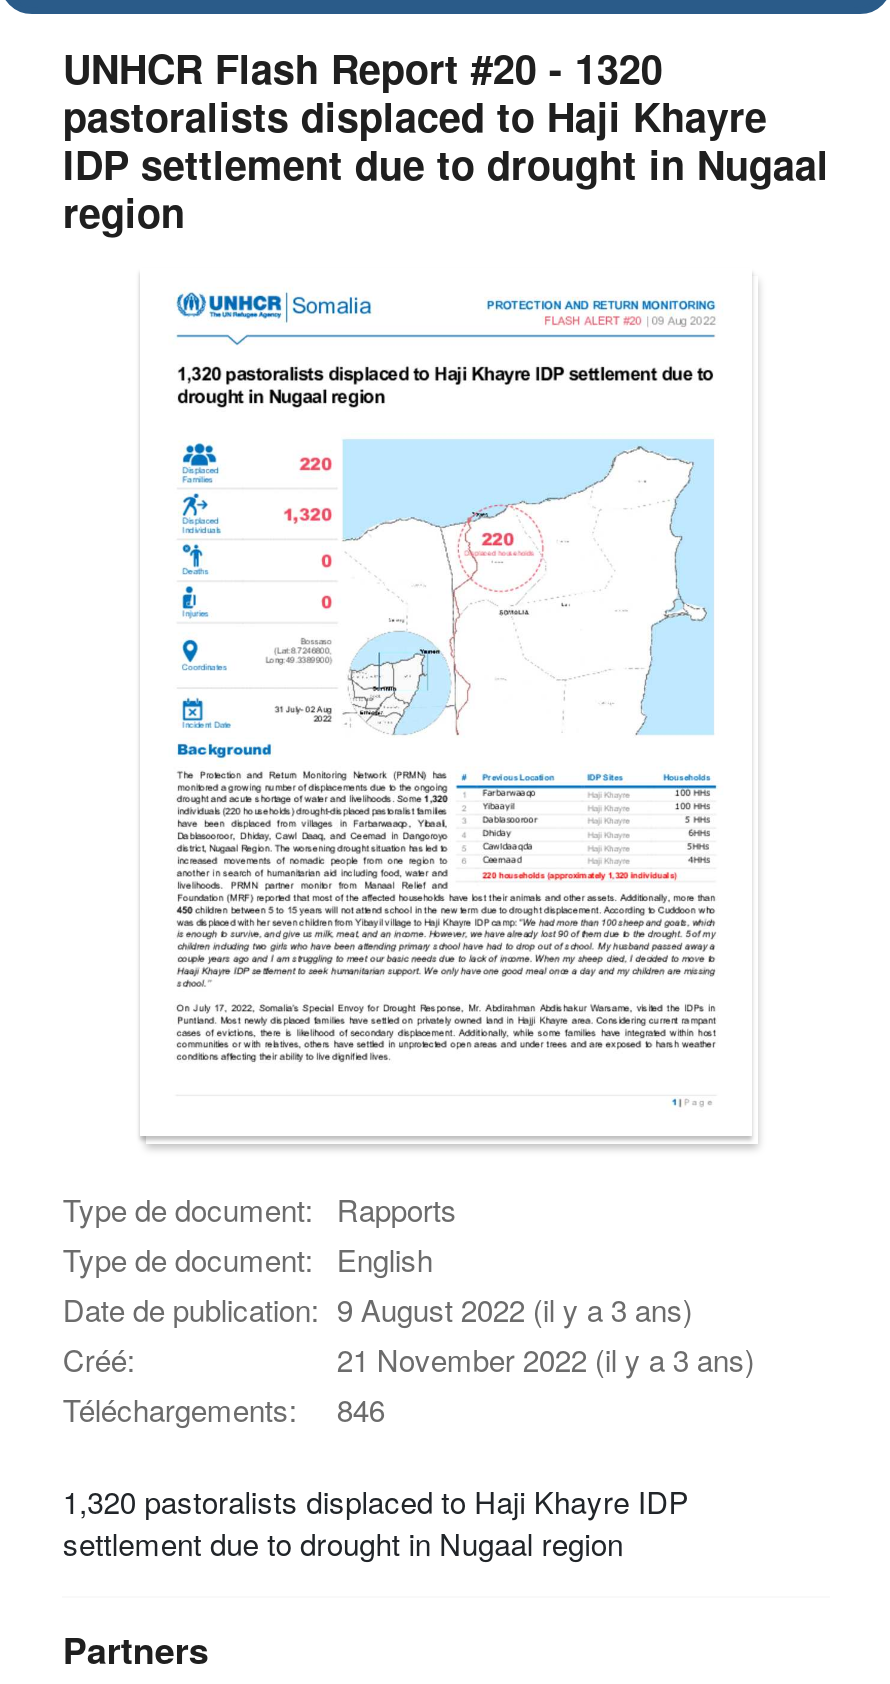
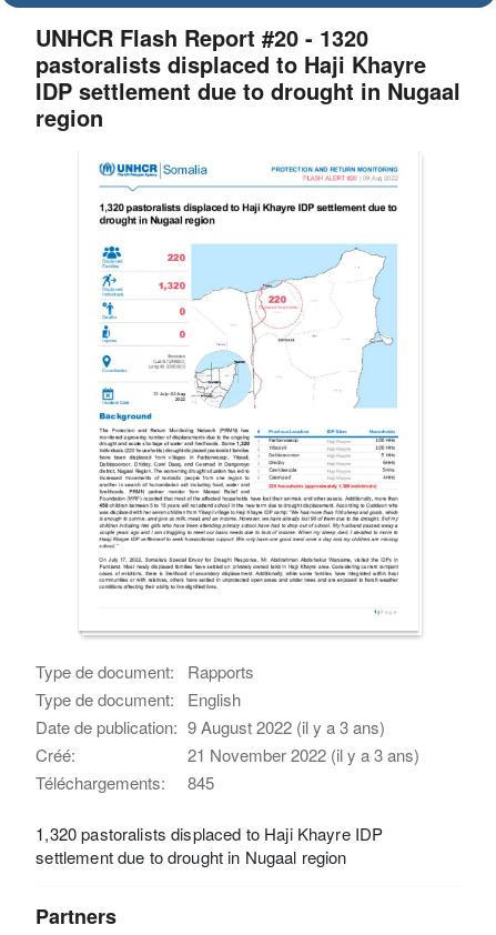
- Téléchargements: 846
+ Téléchargements: 845
